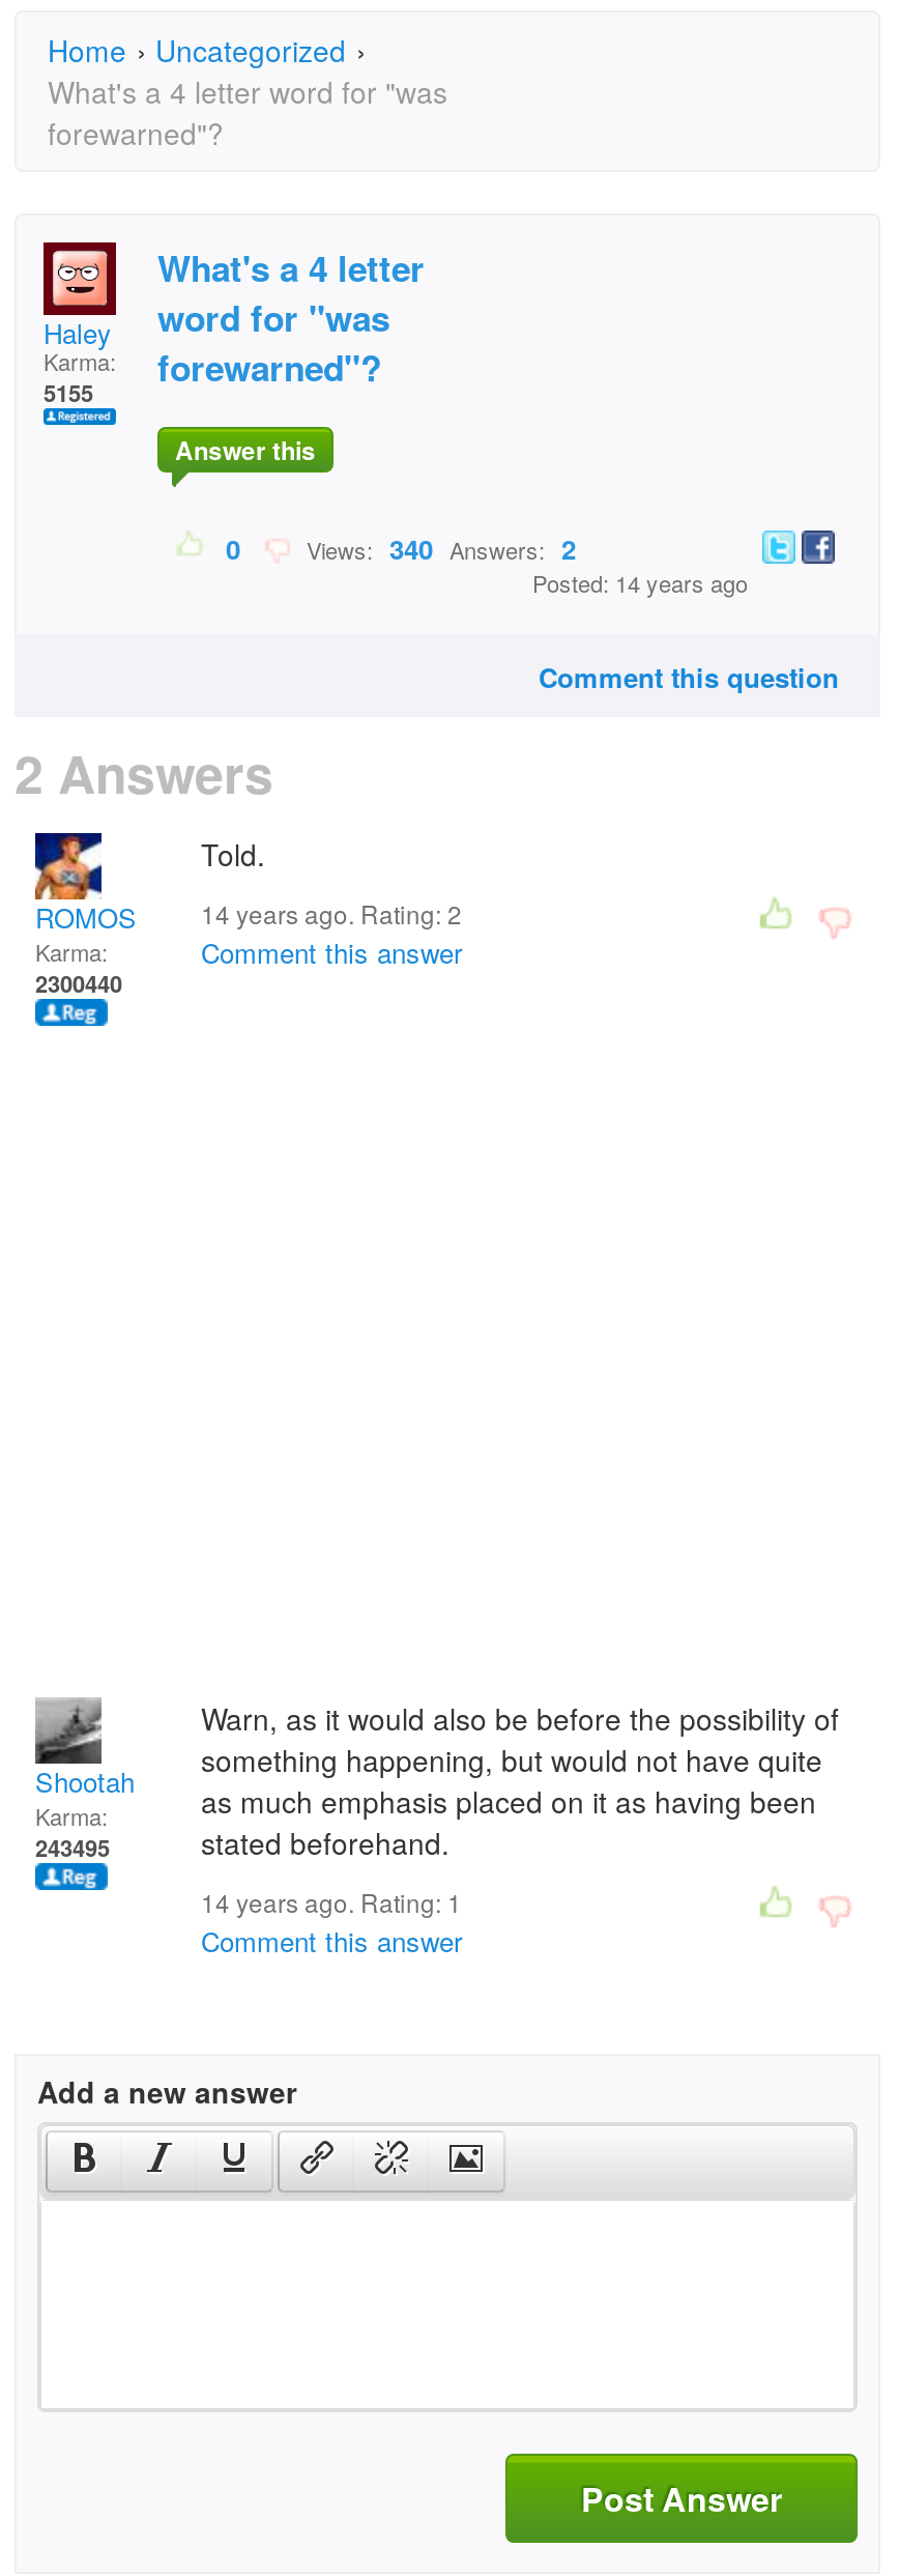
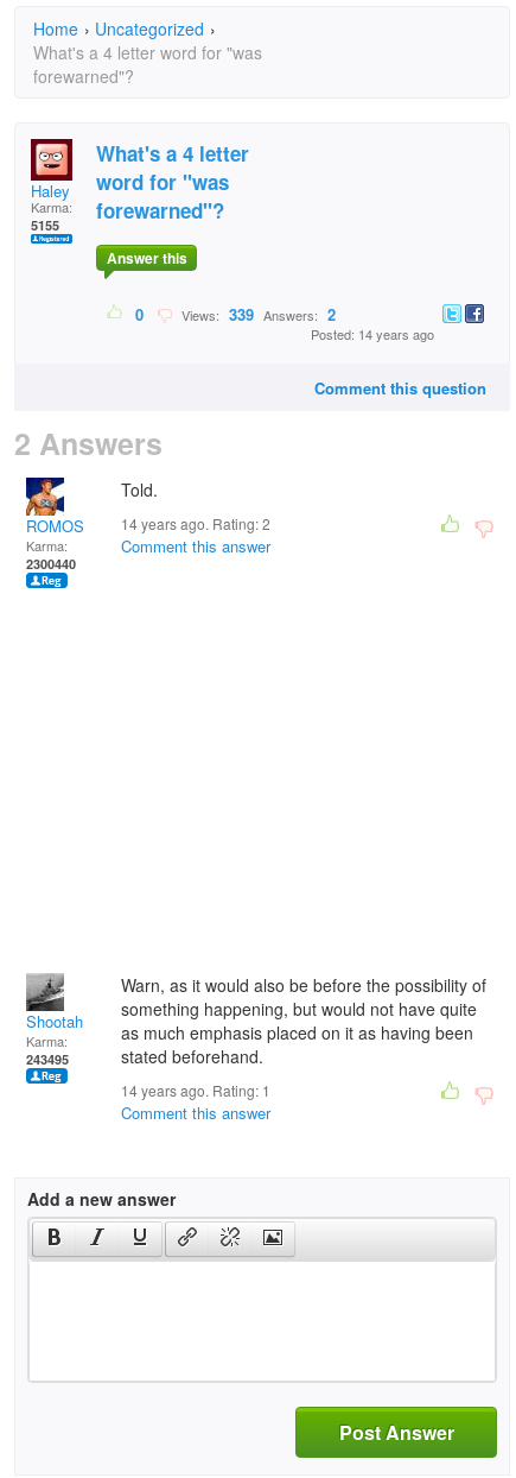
- Views: 340 Answers: 2
+ Views: 339 Answers: 2
